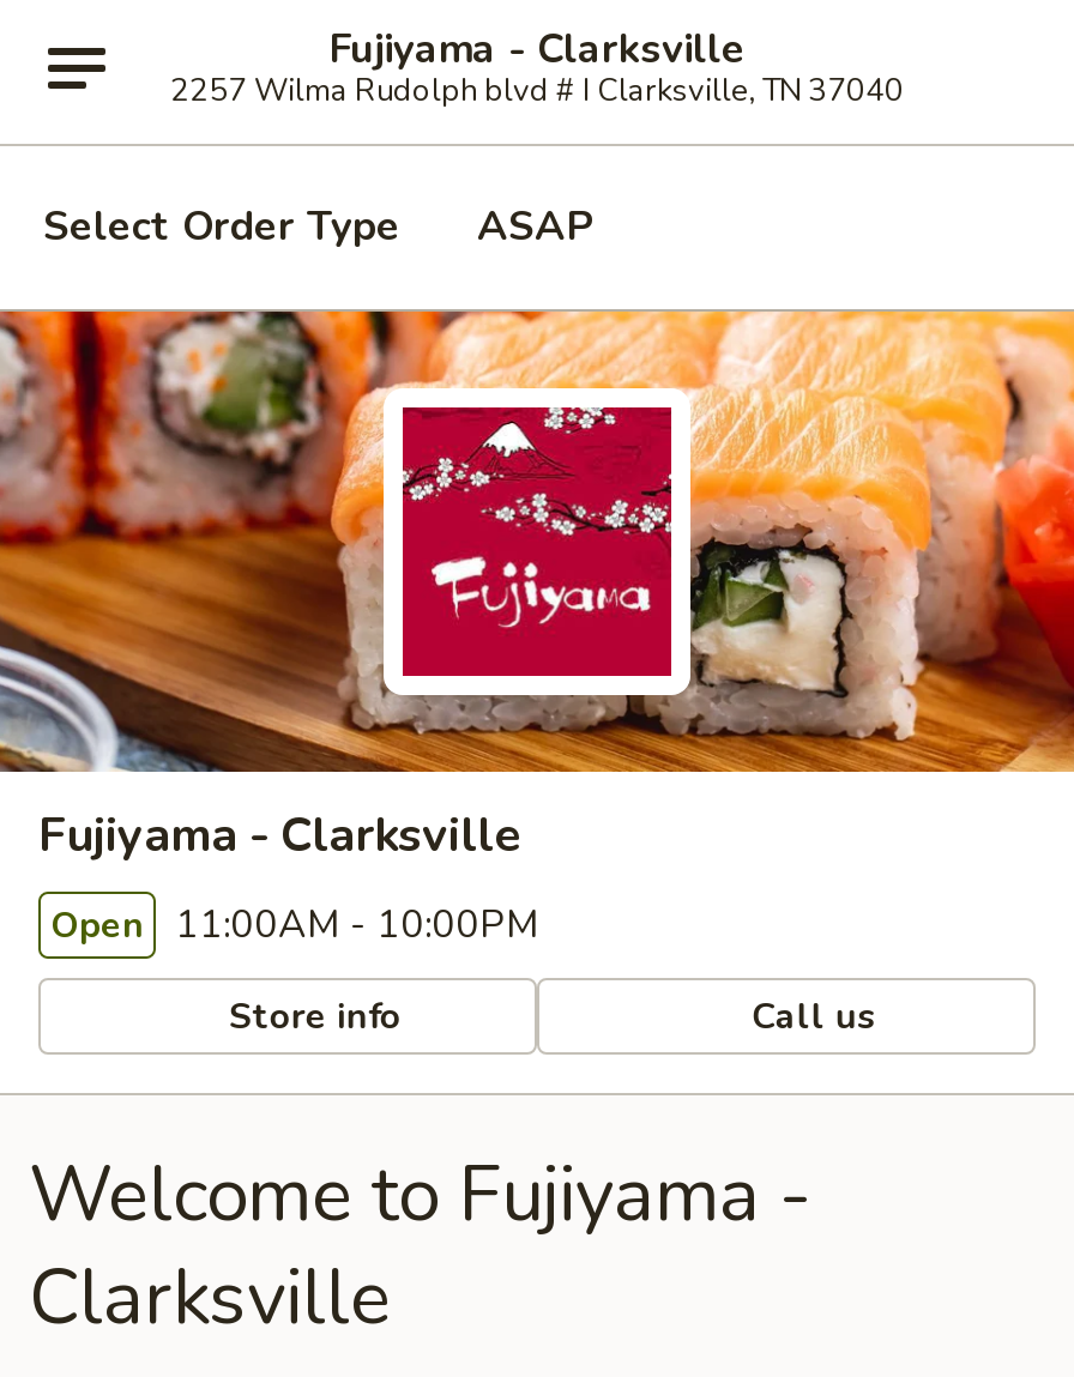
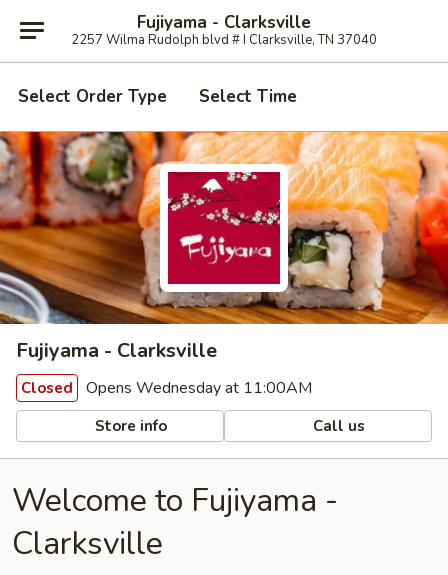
- ASAP
+ Select Time

- Open 11:00AM - 10:00PM
+ Closed Opens Wednesday at 11:00AM
